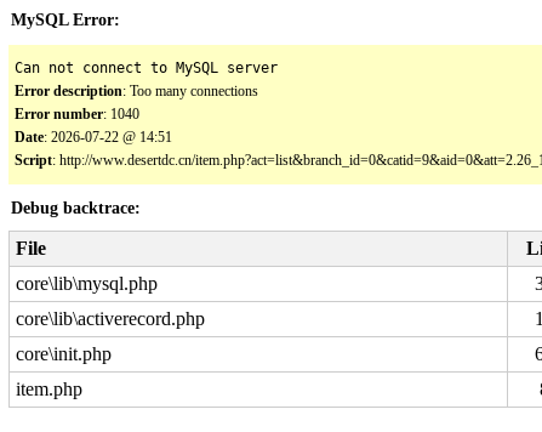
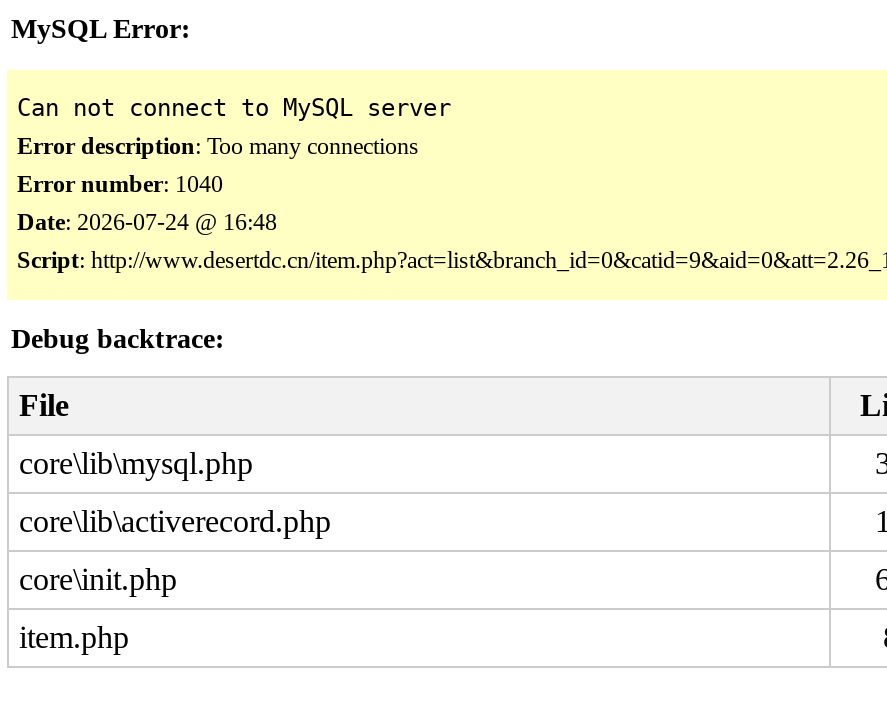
- Date: 2026-07-22 @ 14:51
+ Date: 2026-07-24 @ 16:48
